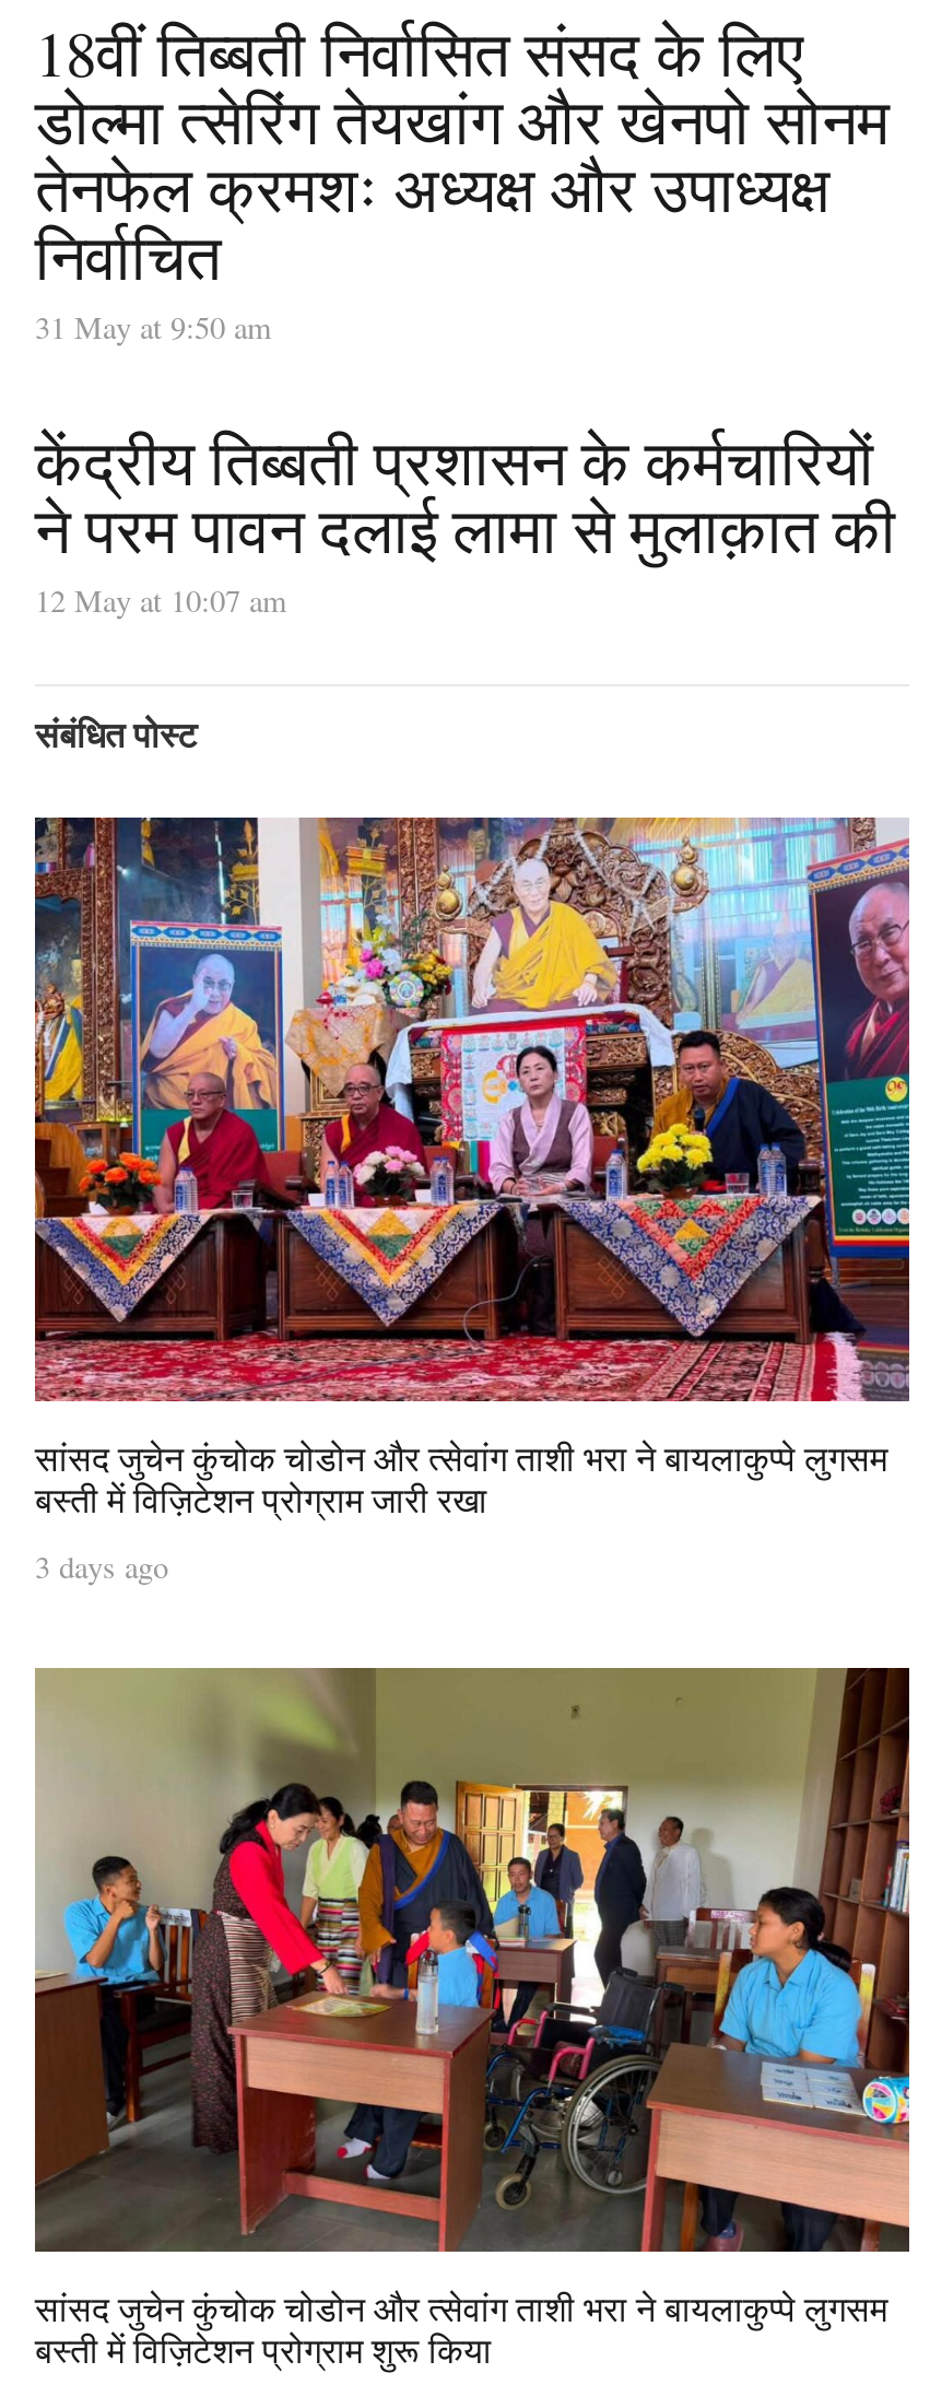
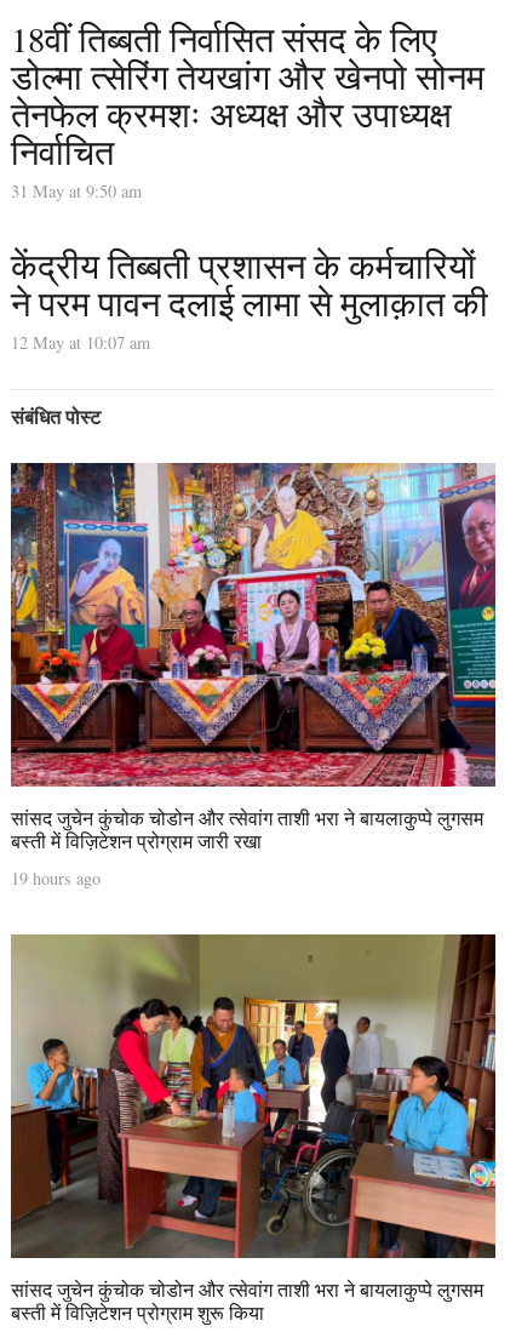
- 3 days ago
+ 19 hours ago
